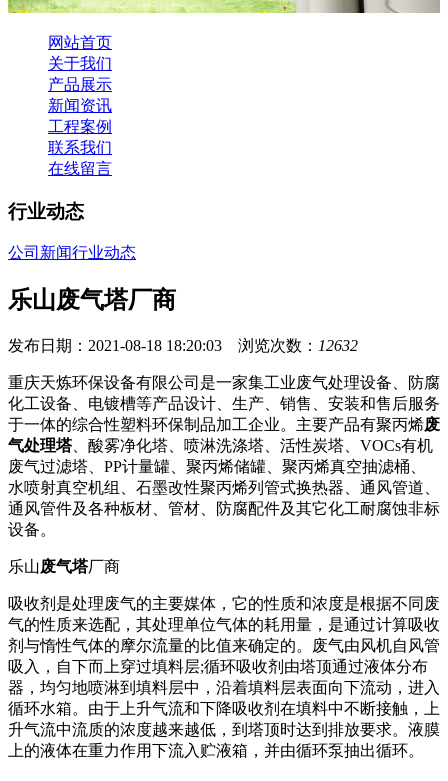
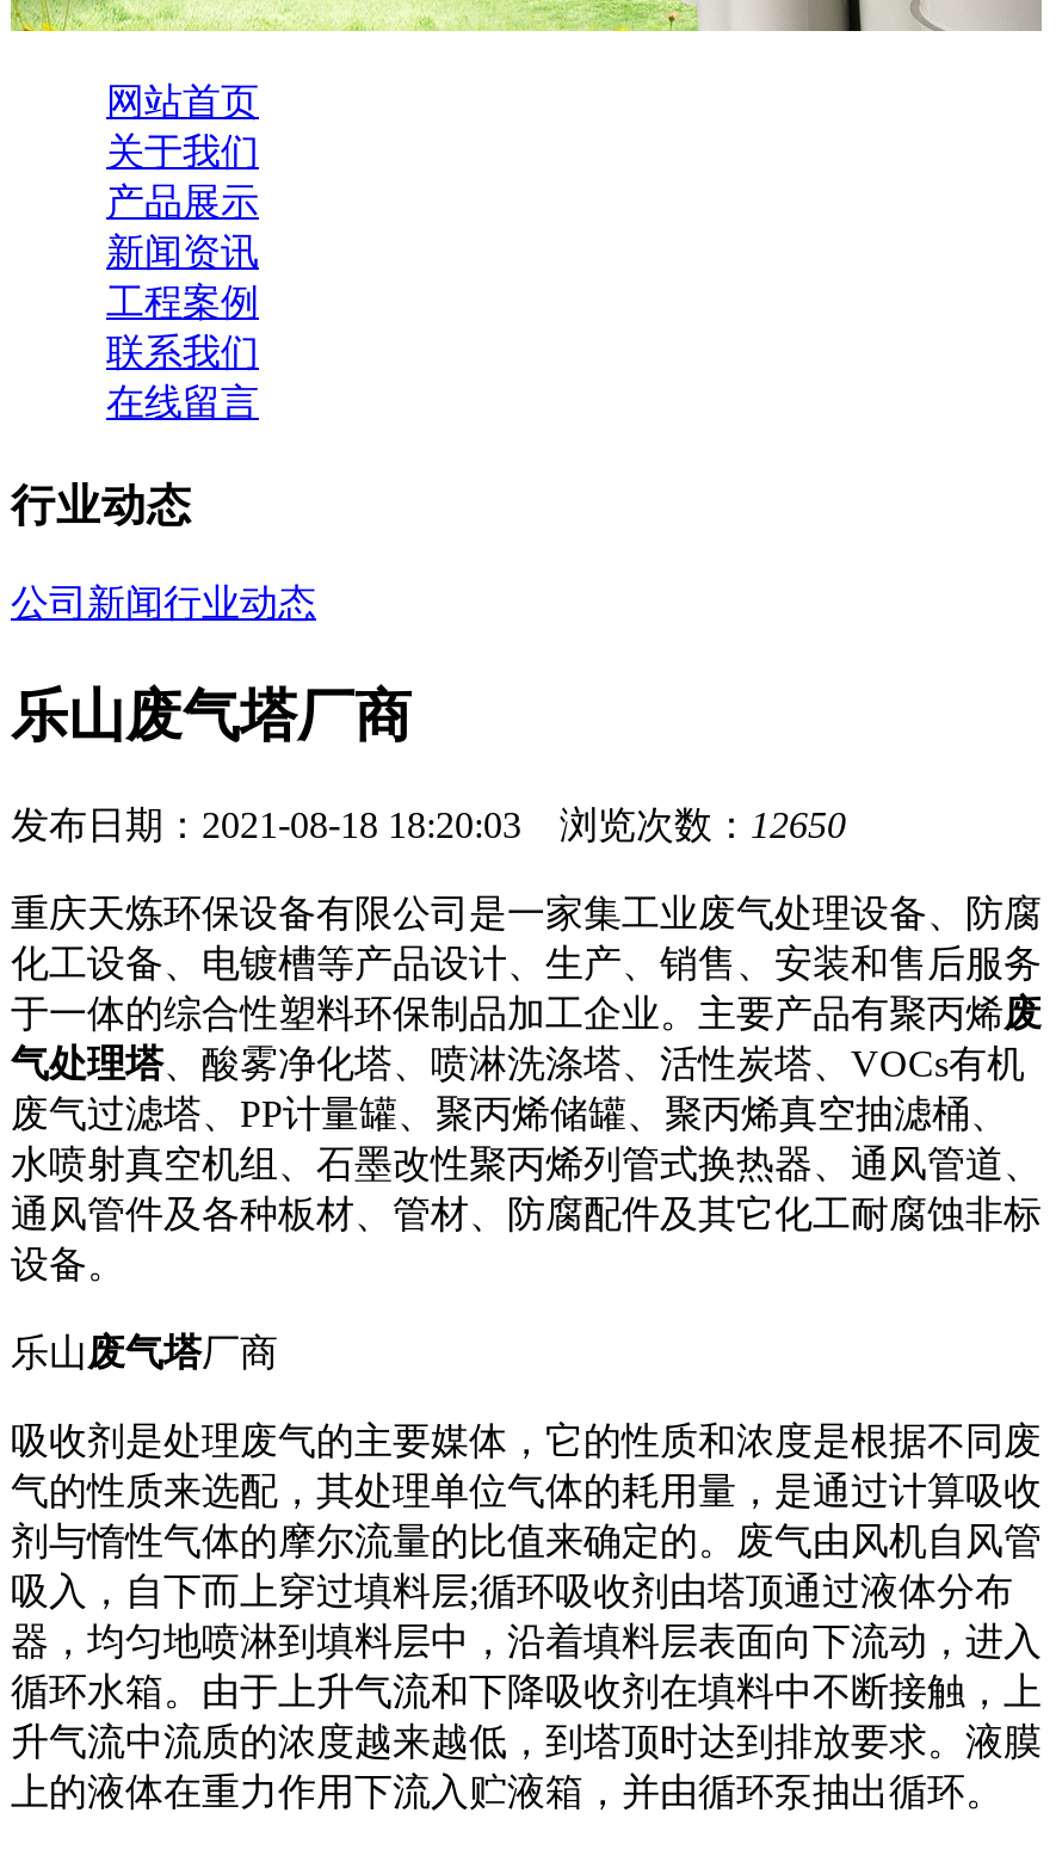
- 发布日期：2021-08-18 18:20:03 浏览次数：12632
+ 发布日期：2021-08-18 18:20:03 浏览次数：12650
